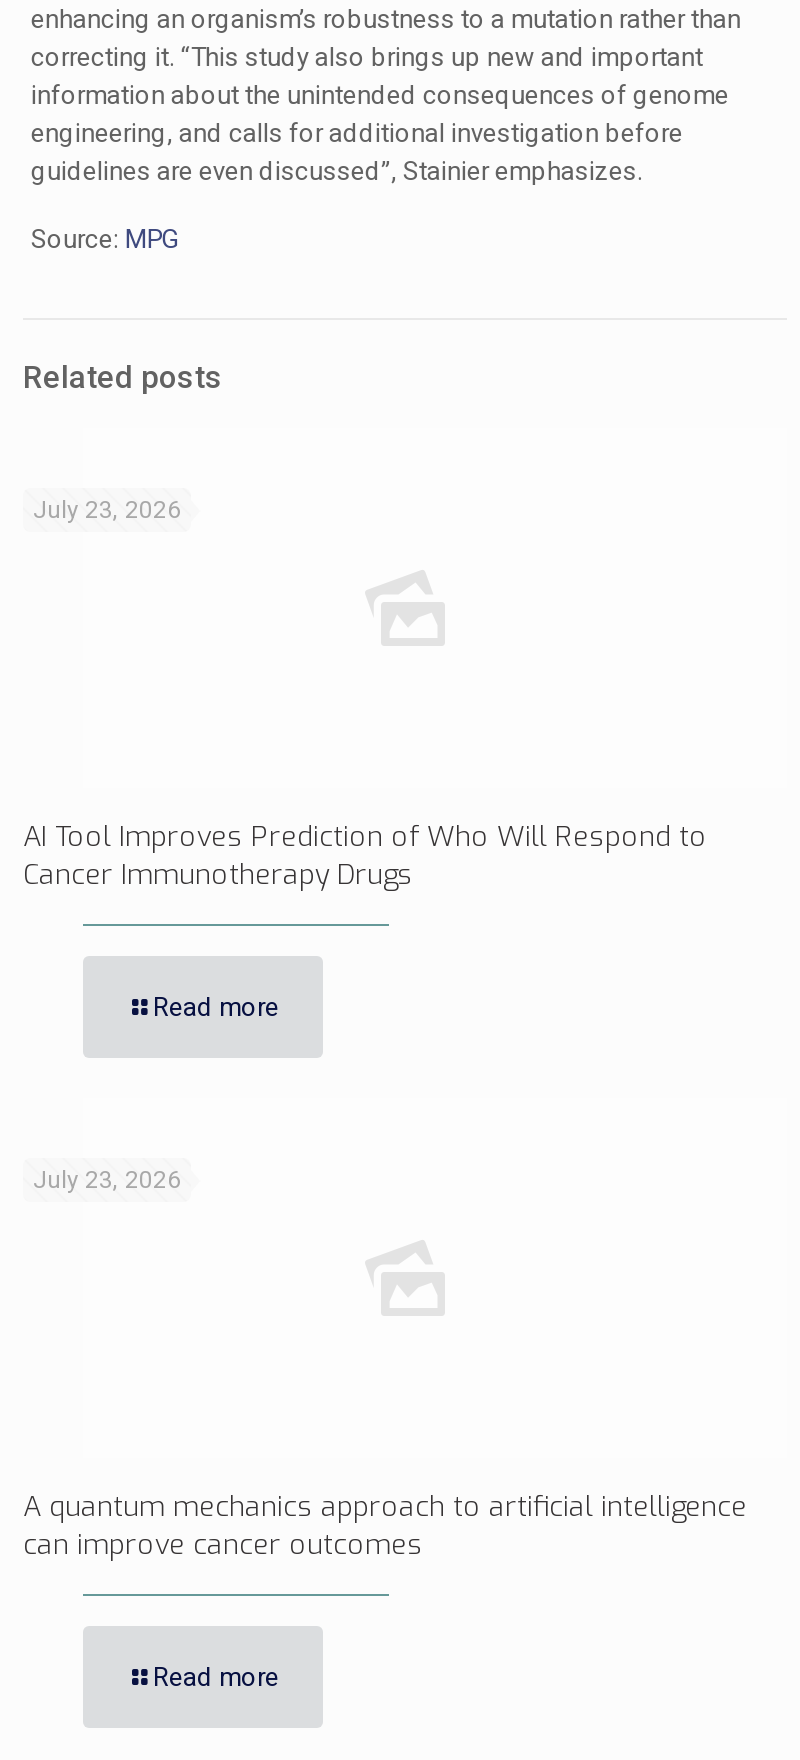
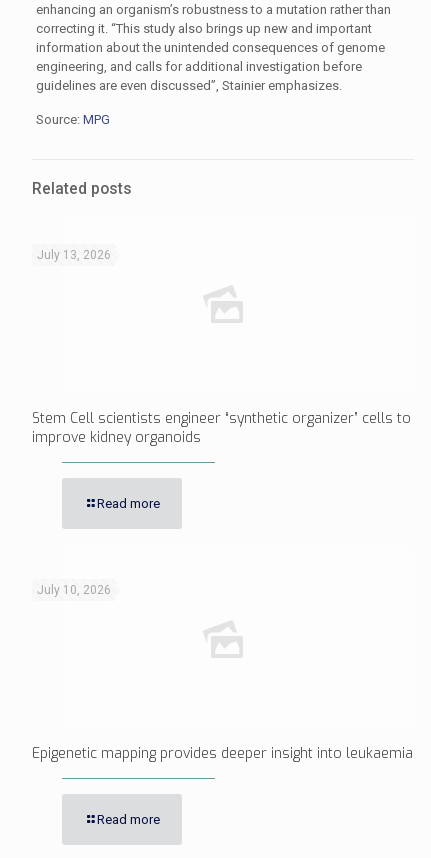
- July 23, 2026
+ July 13, 2026

- AI Tool Improves Prediction of Who Will Respond to
- Cancer Immunotherapy Drugs
+ Stem Cell scientists engineer “synthetic organizer” cells to
+ improve kidney organoids

- July 23, 2026
+ July 10, 2026

- A quantum mechanics approach to artificial intelligence
- can improve cancer outcomes
+ Epigenetic mapping provides deeper insight into leukaemia
